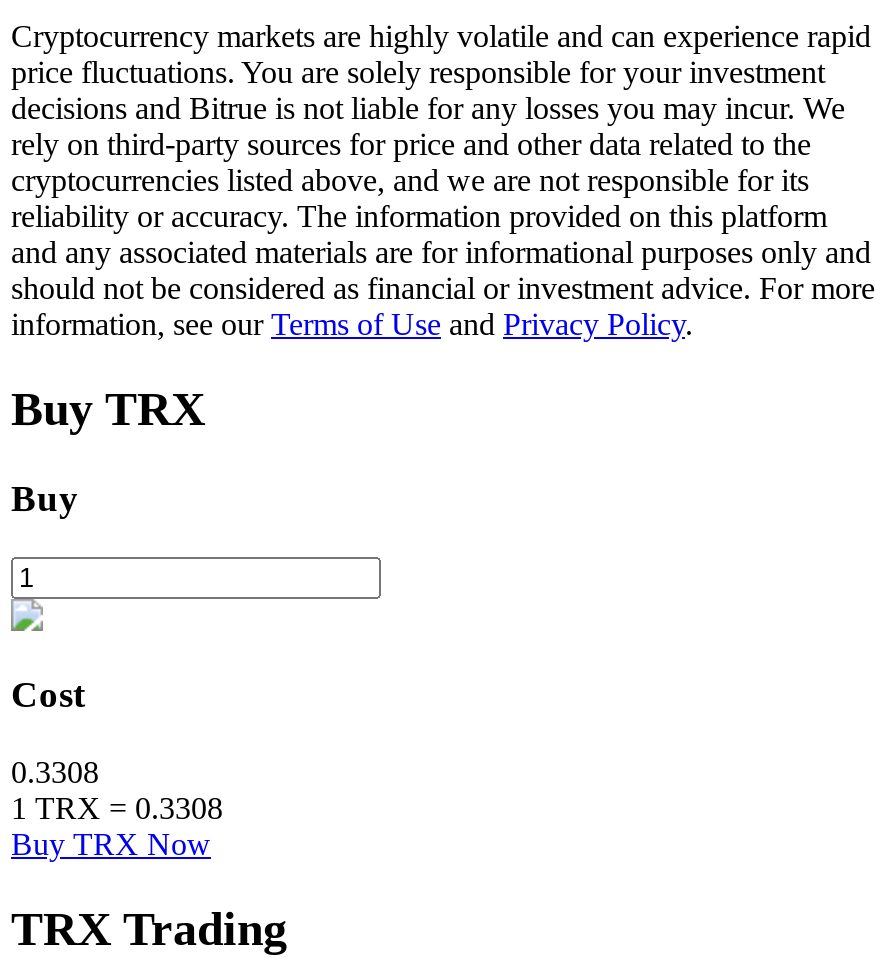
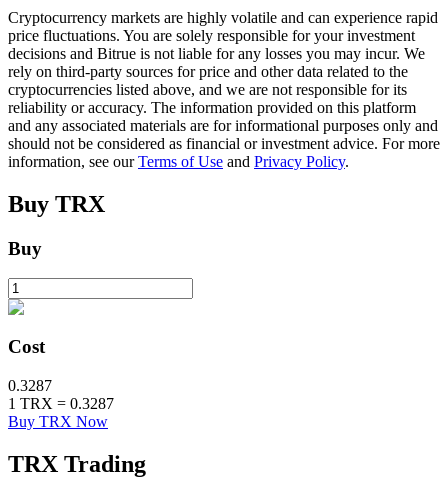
- 0.3308
+ 0.3287

- 1 TRX = 0.3308
+ 1 TRX = 0.3287
